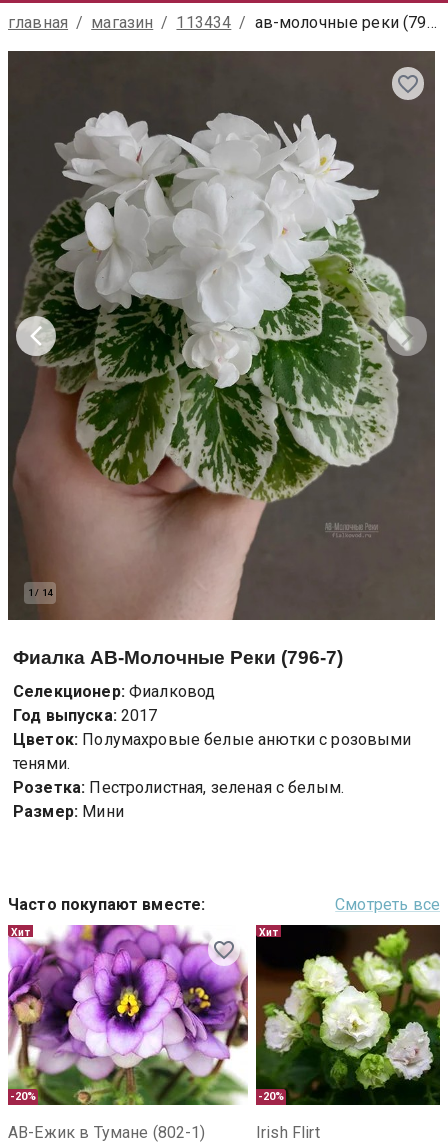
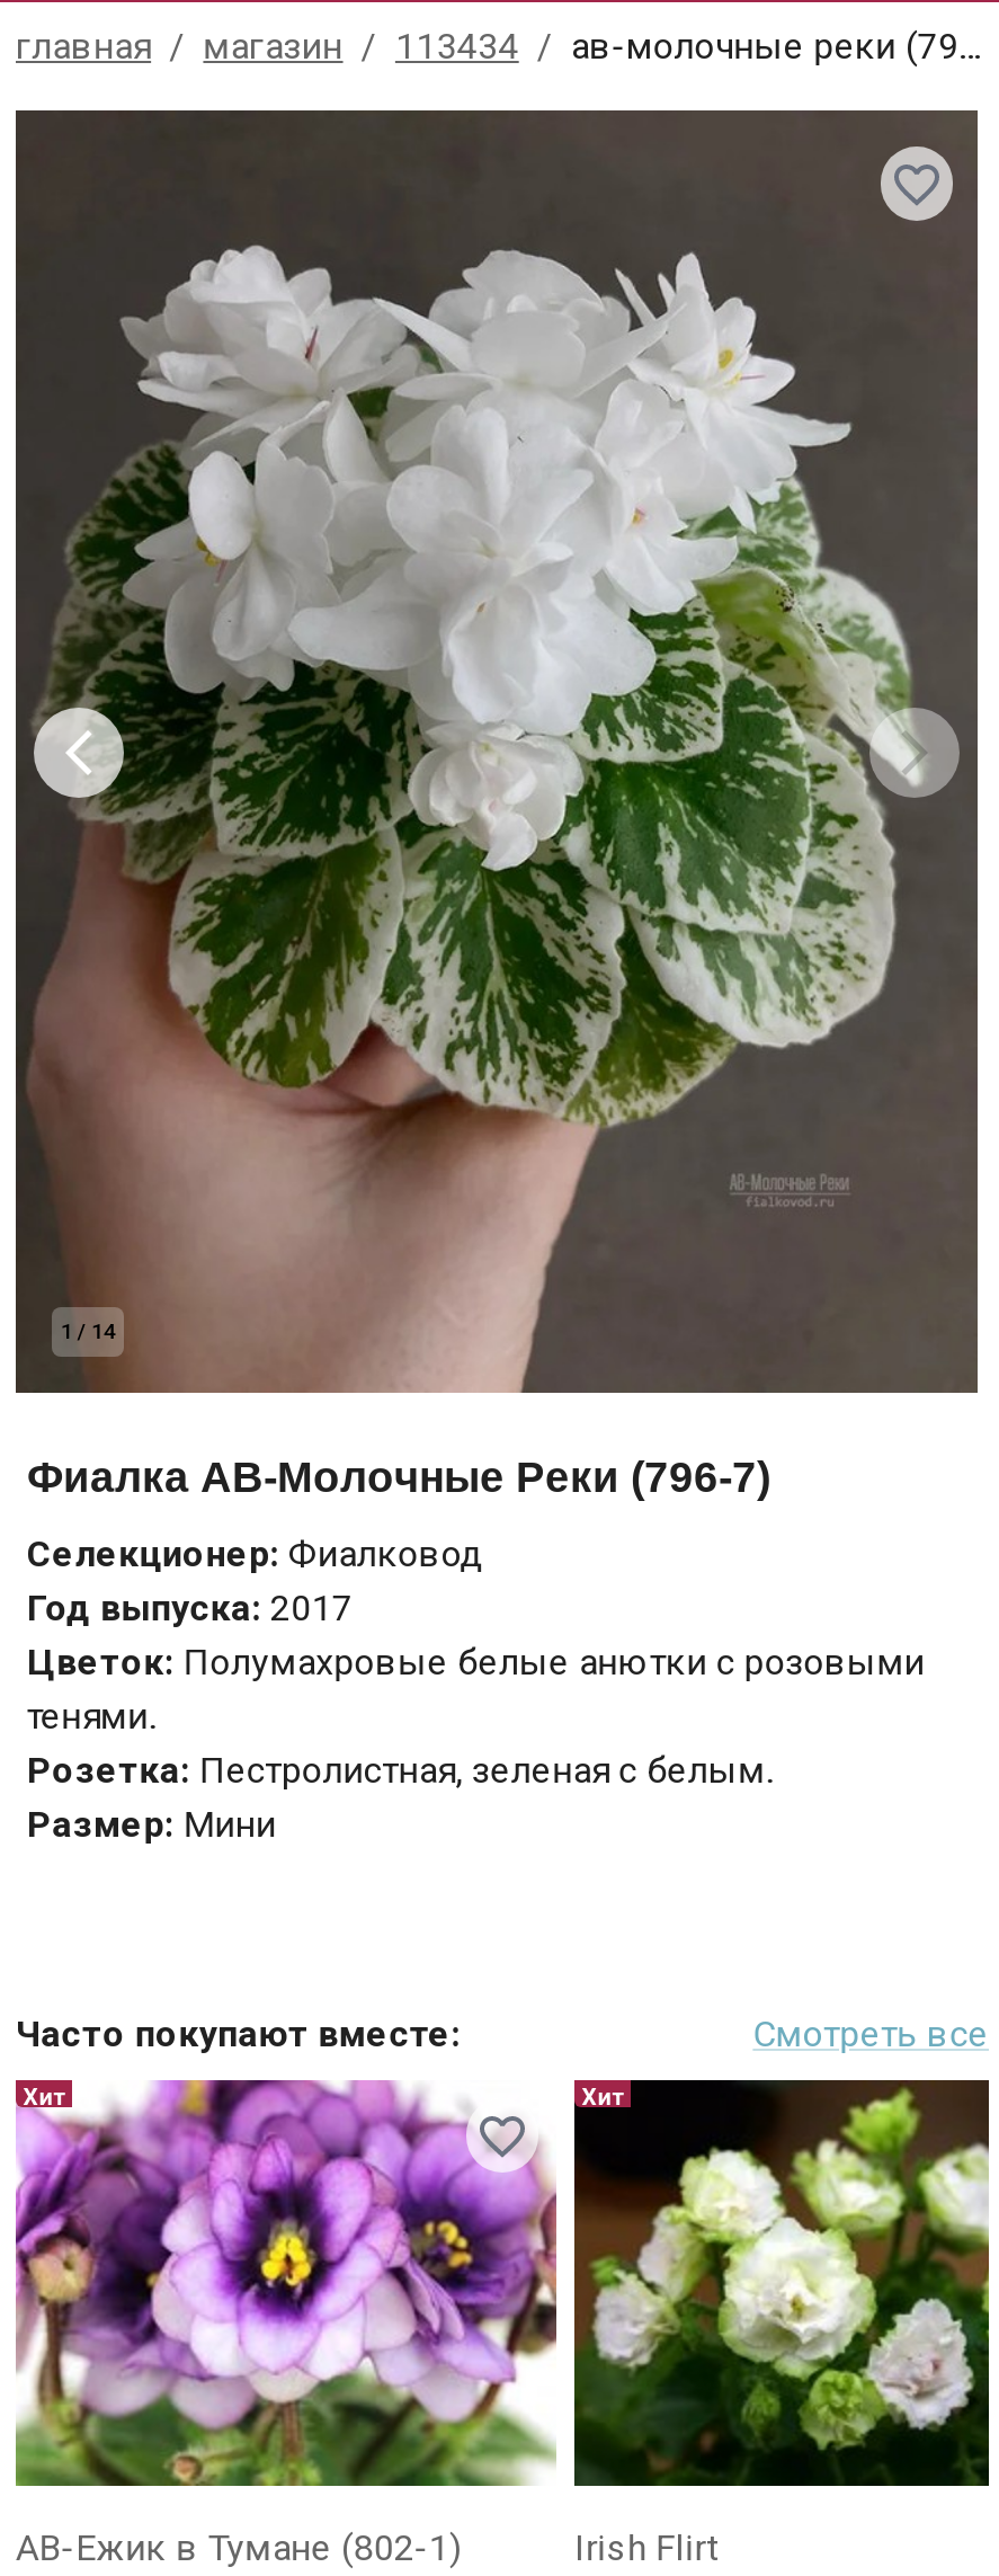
- -20%

- -20%
